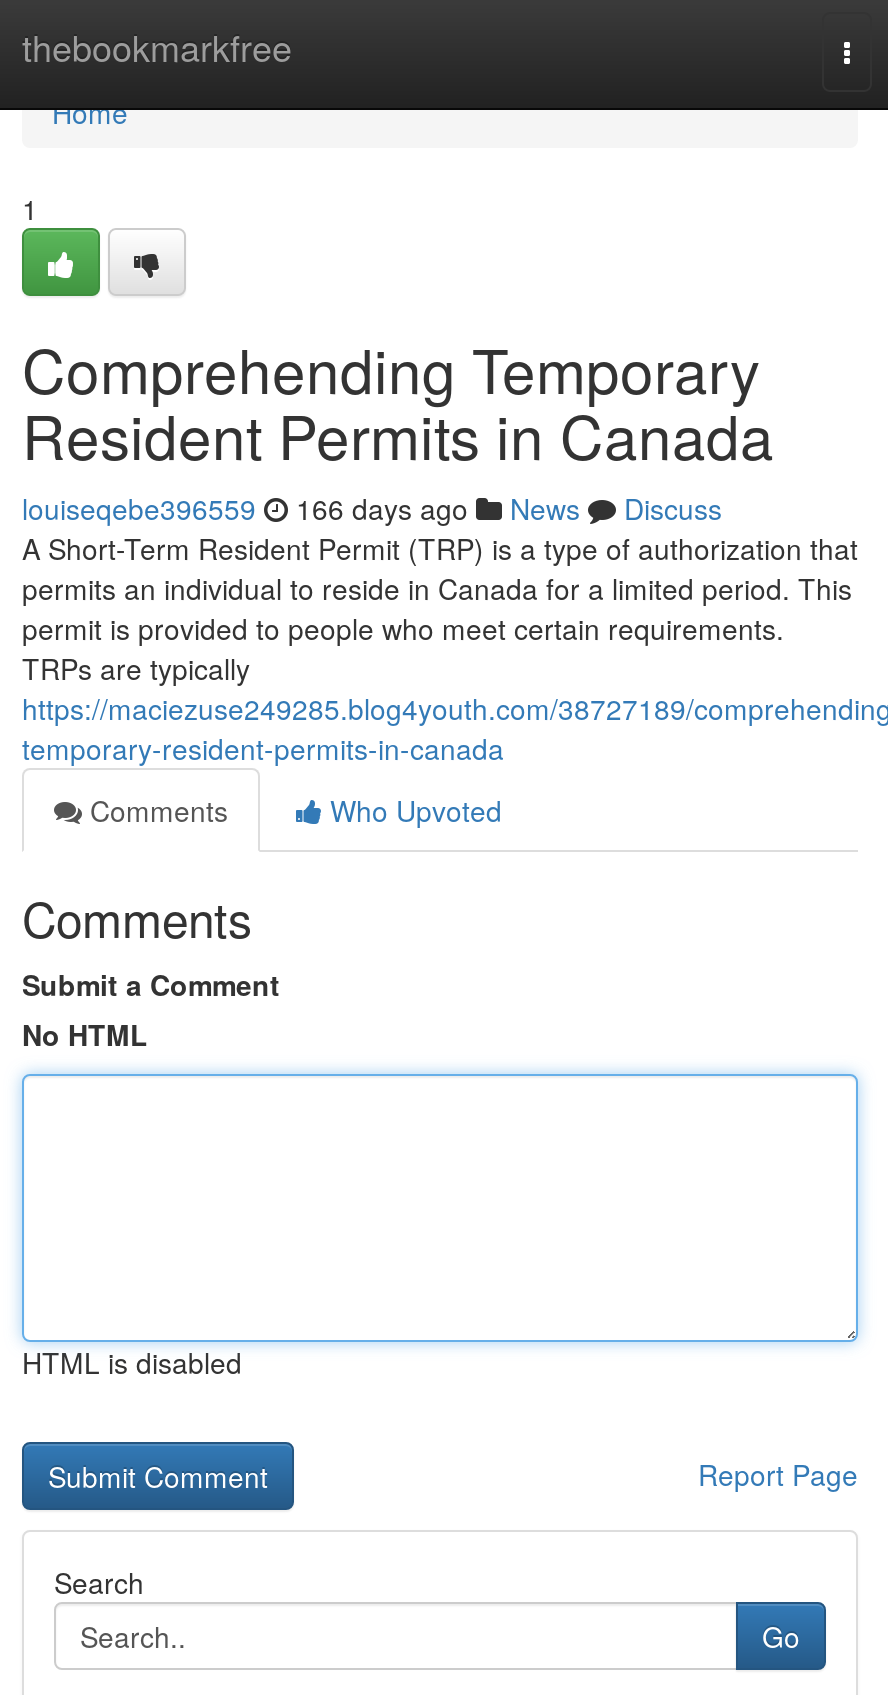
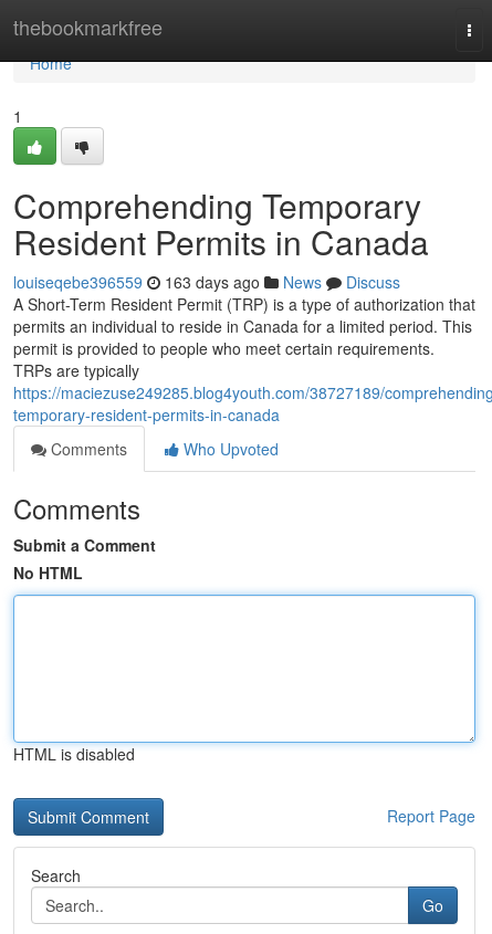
- louiseqebe396559 166 days ago News Discuss
+ louiseqebe396559 163 days ago News Discuss
